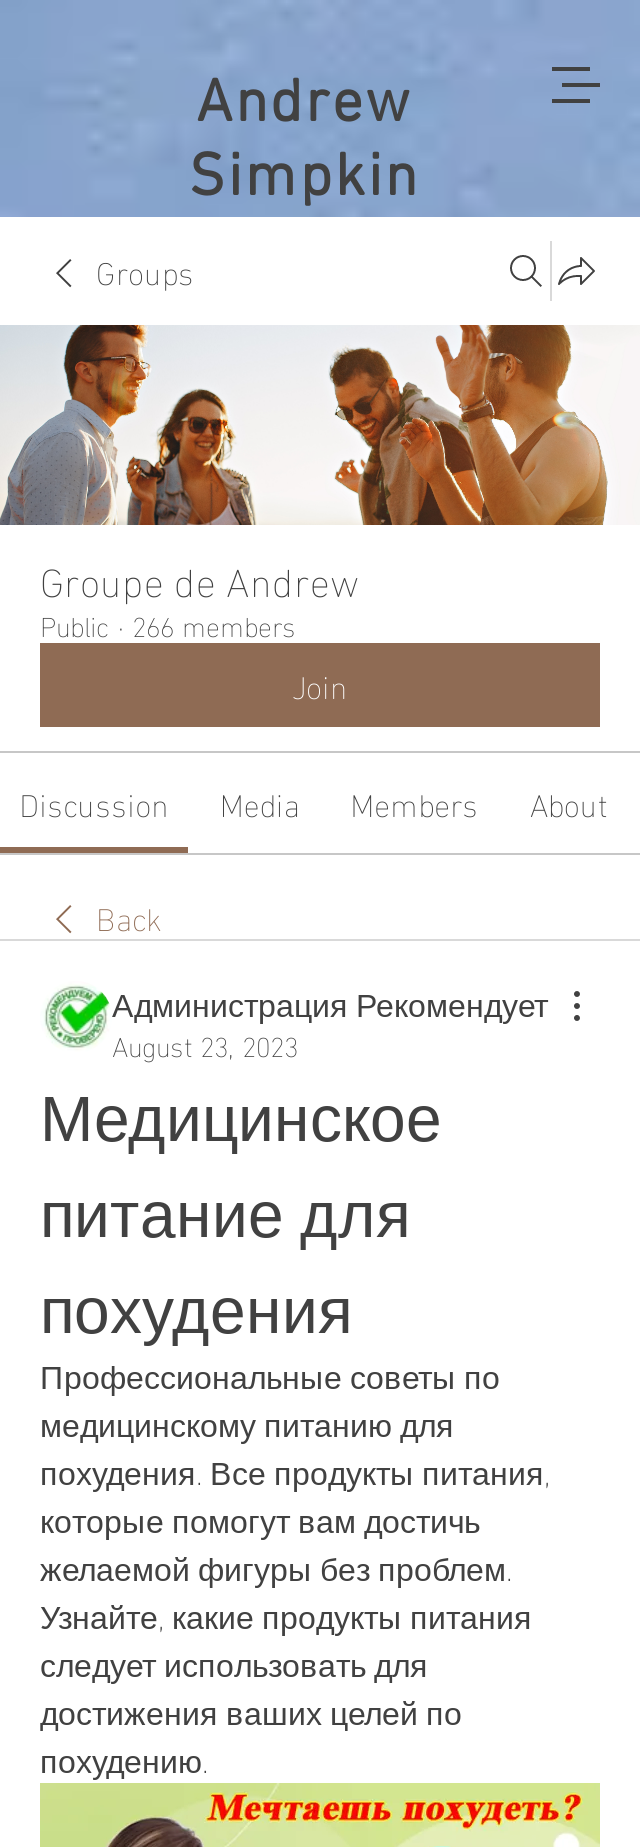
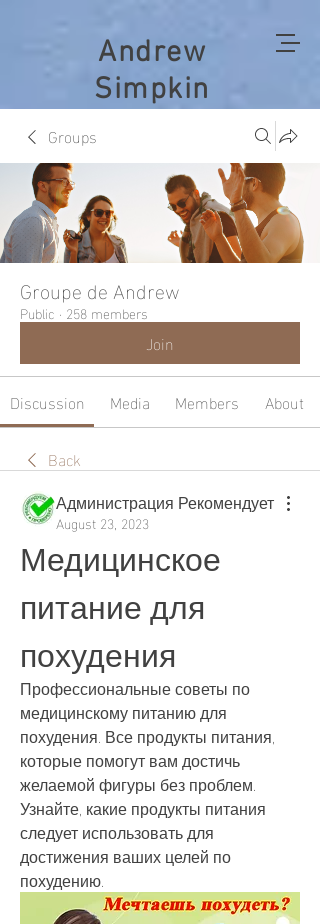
- Public · 266 members
+ Public · 258 members
